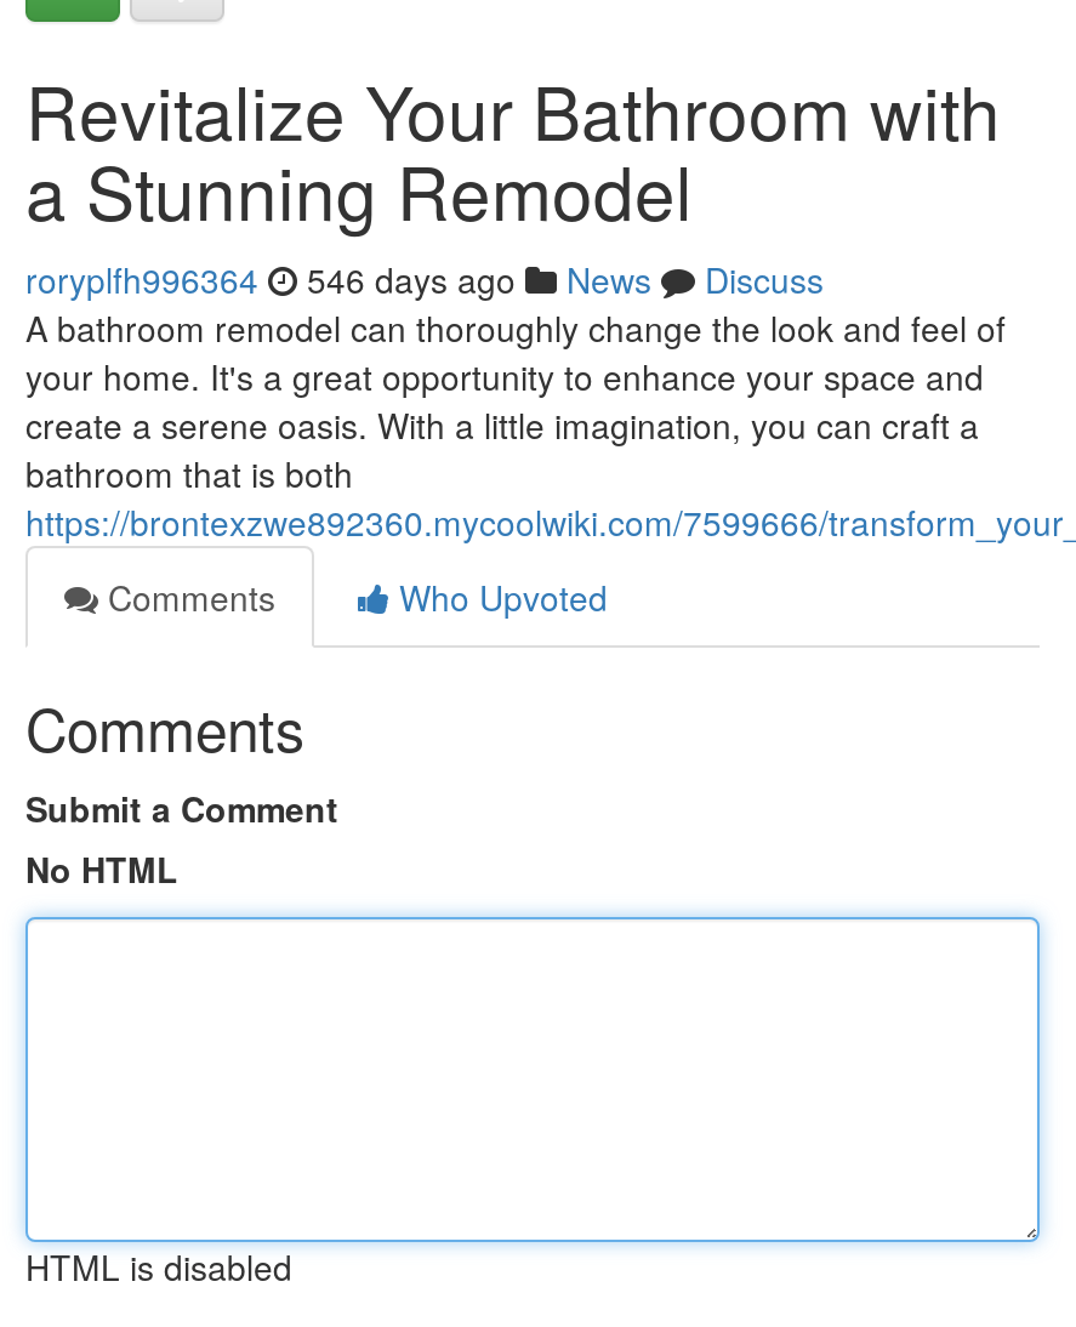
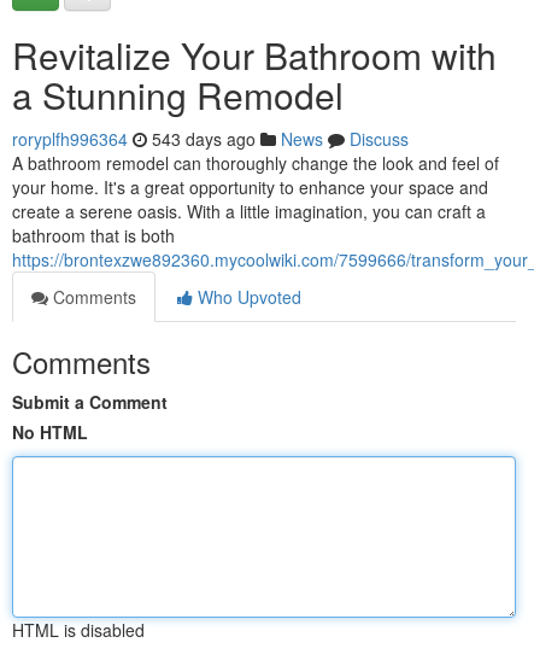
- roryplfh996364 546 days ago News Discuss
+ roryplfh996364 543 days ago News Discuss
